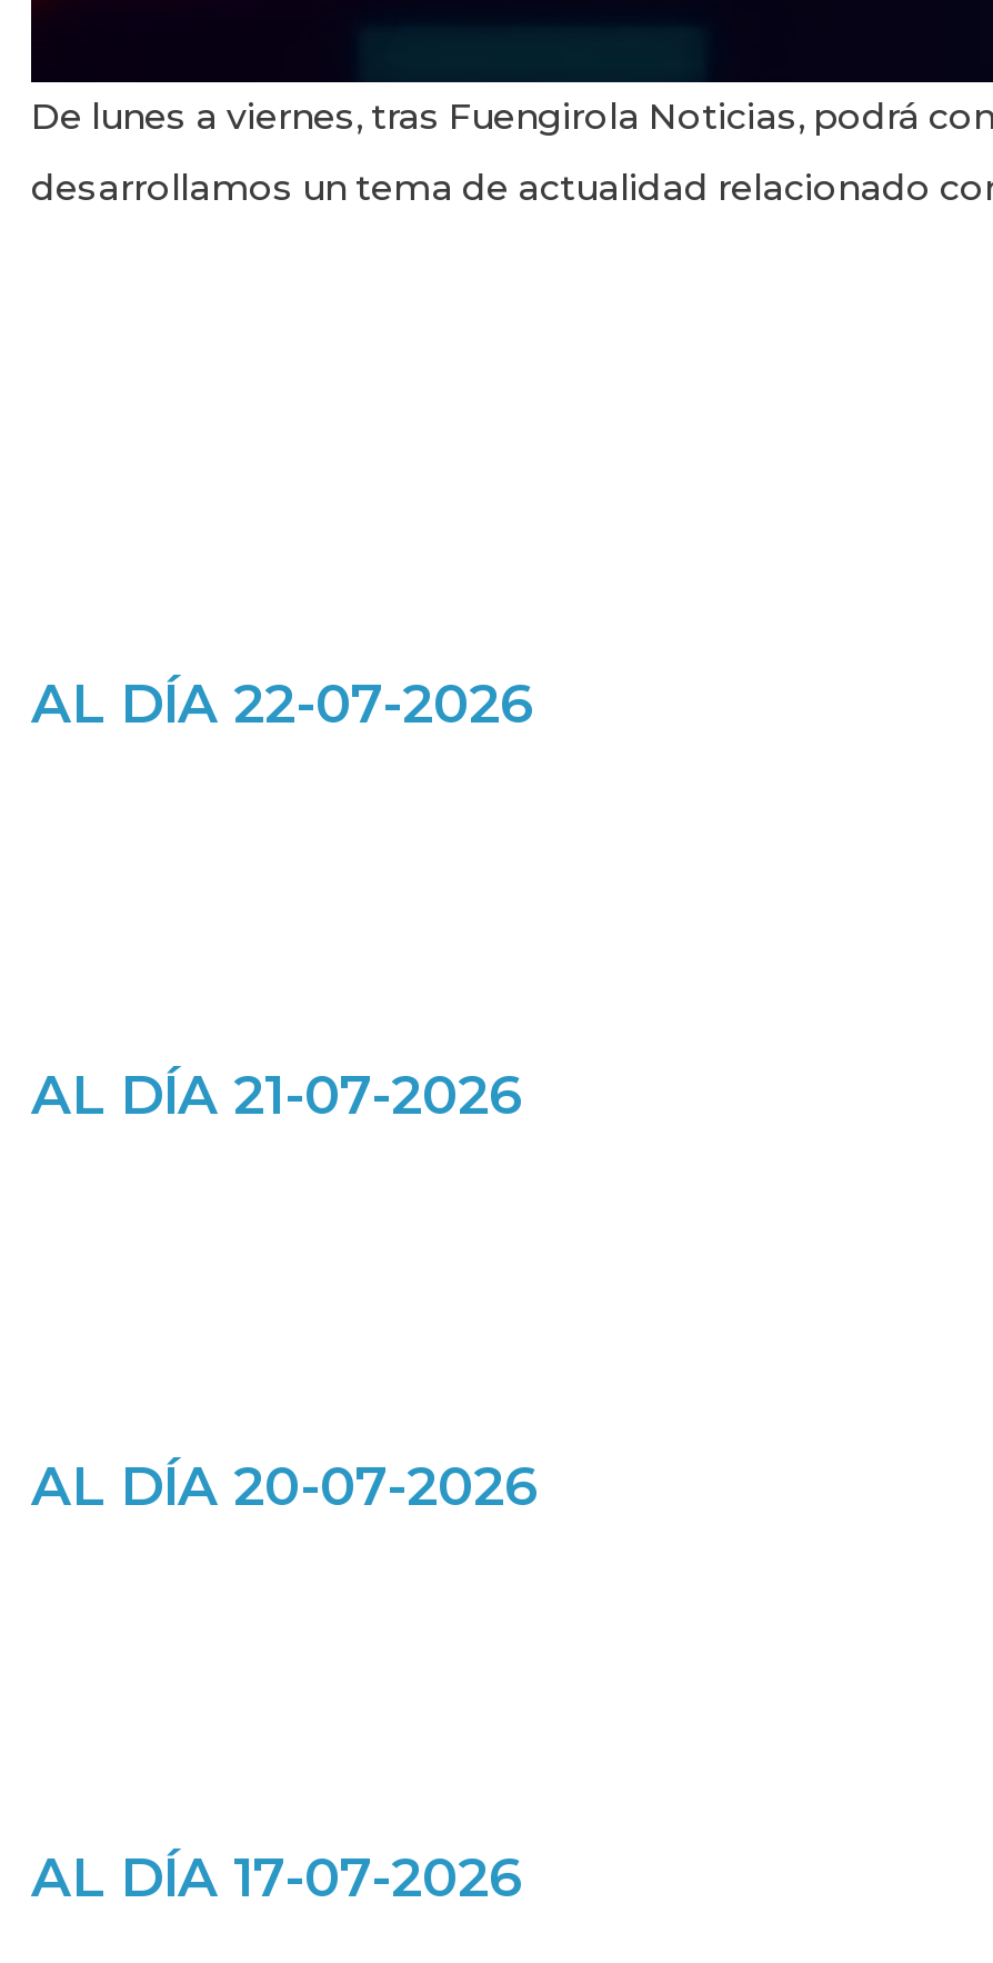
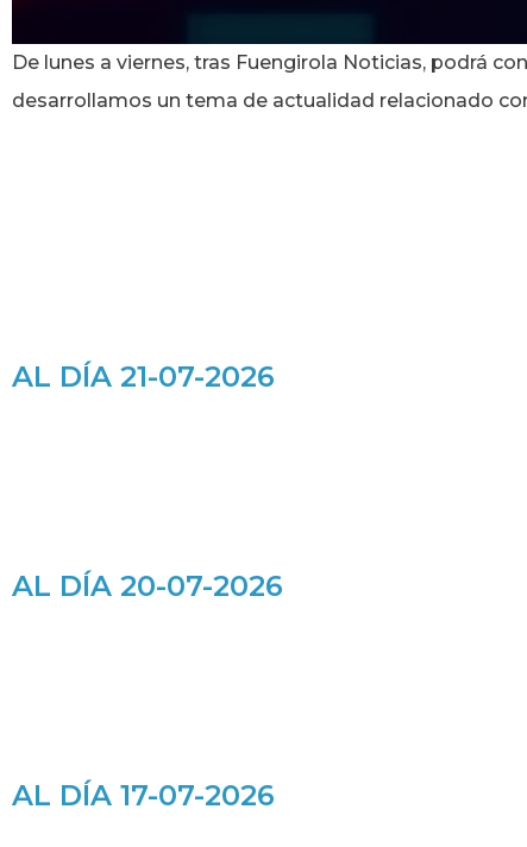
- AL DÍA 22-07-2026
